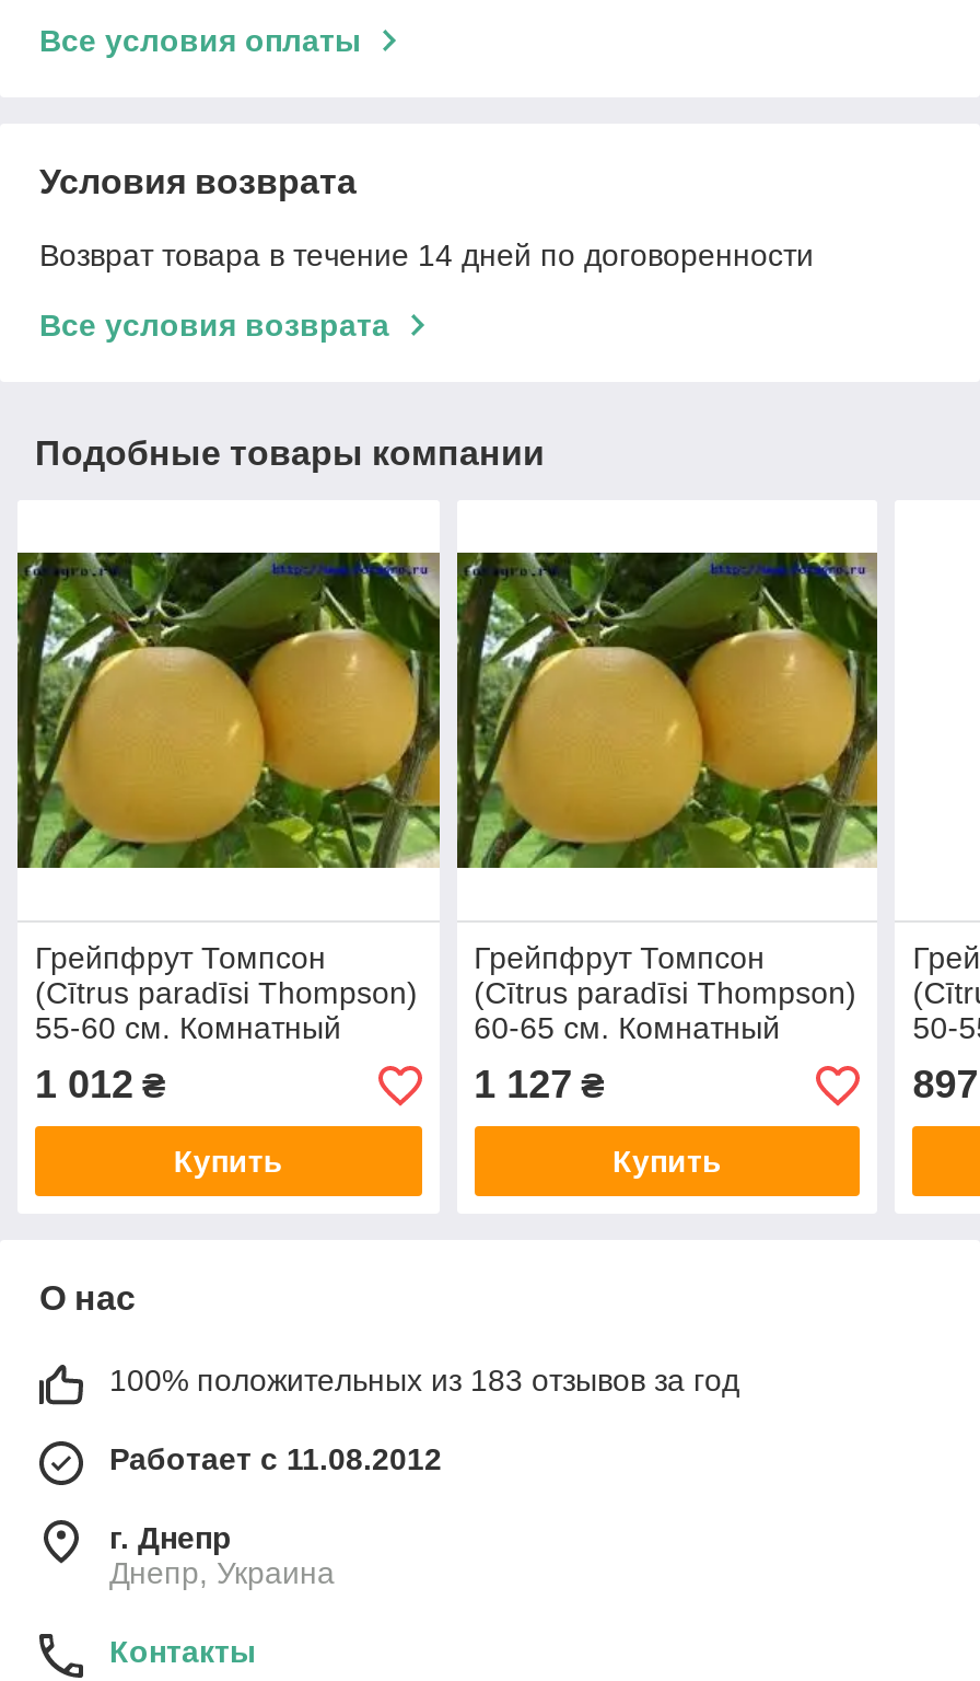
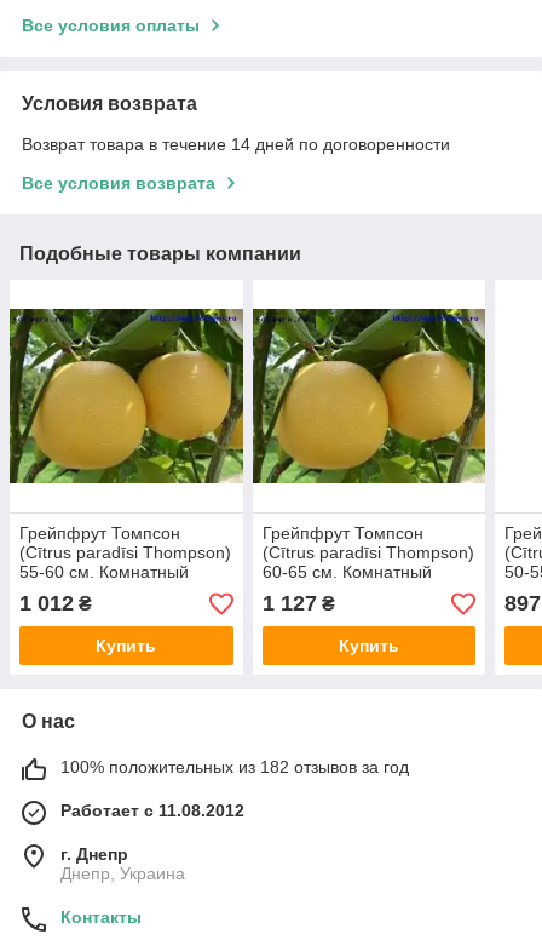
- 100% положительных из 183 отзывов за год
+ 100% положительных из 182 отзывов за год
